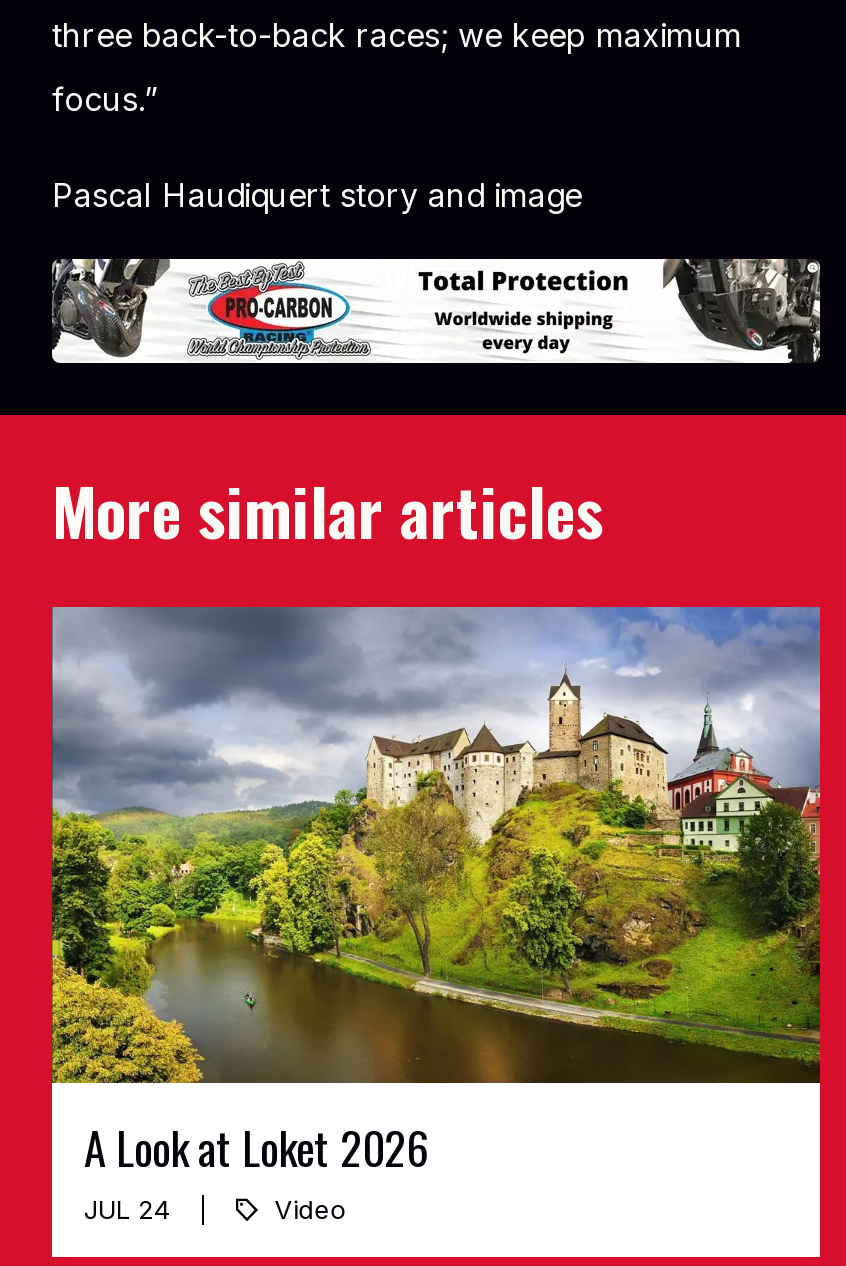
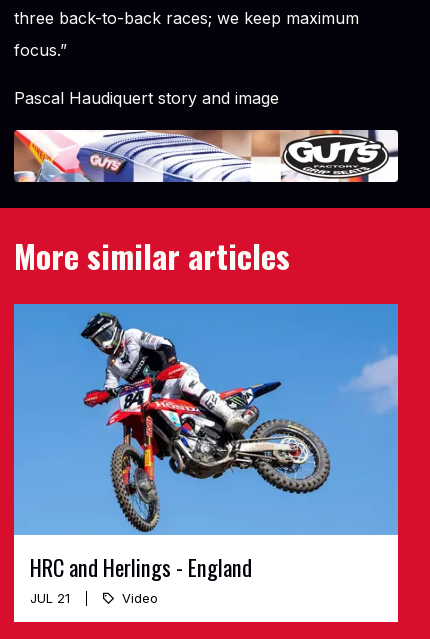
- [image]
+ [image]

- [image]
- A Look at Loket 2026
- JUL 24
+ [image]
+ HRC and Herlings - England
+ JUL 21
